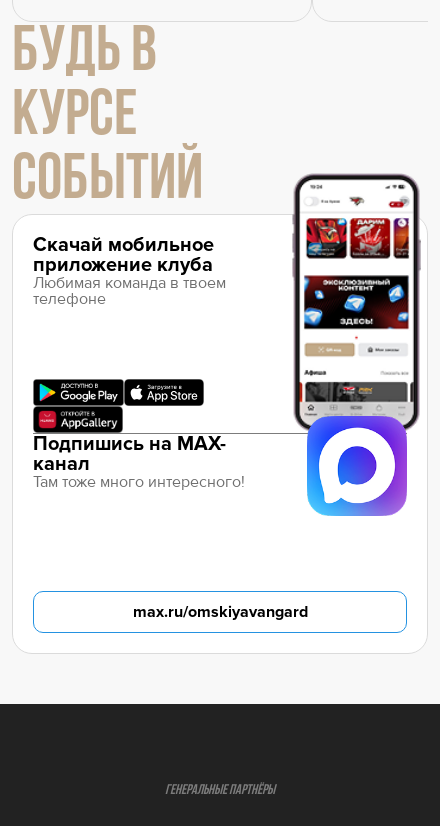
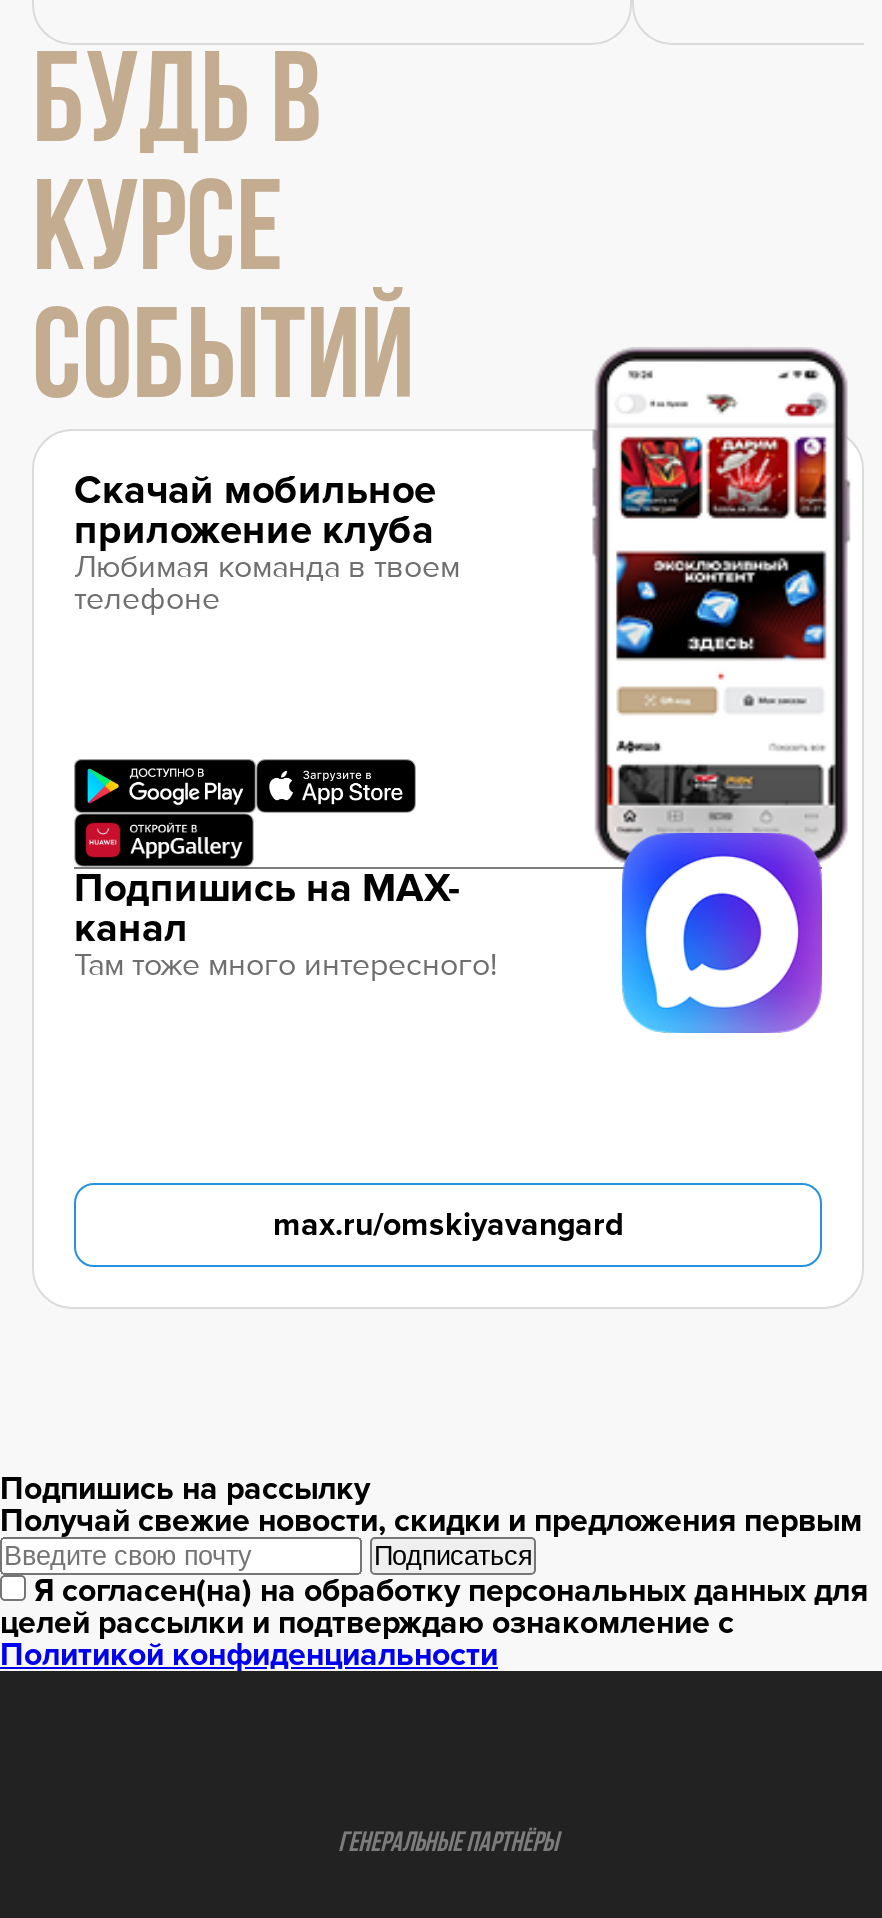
+ Подпишись на рассылку
+ Получай свежие новости, скидки и предложения первым
+ Подписаться
+ Я согласен(на) на обработку персональных данных для
+ целей рассылки и подтверждаю ознакомление с
+ Политикой конфиденциальности
